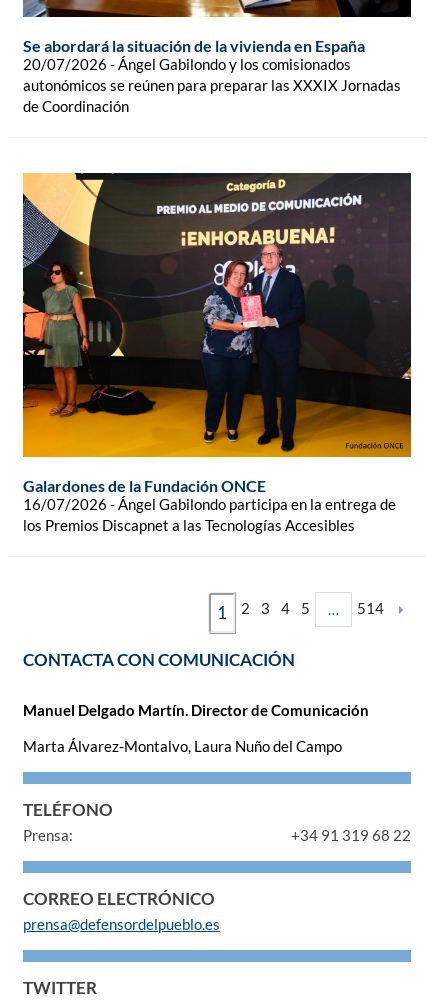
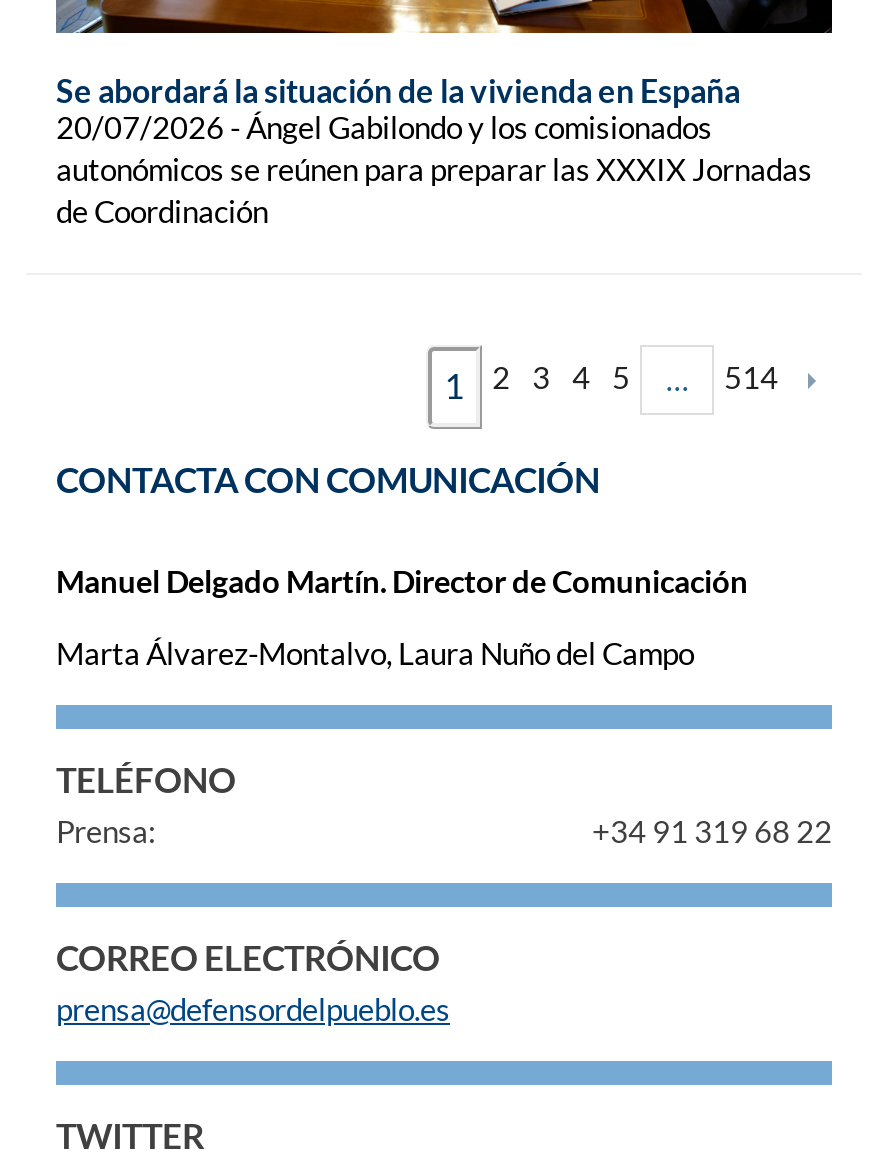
- [image]
- Galardones de la Fundación ONCE
- 16/07/2026 - Ángel Gabilondo participa en la entrega de
- los Premios Discapnet a las Tecnologías Accesibles
